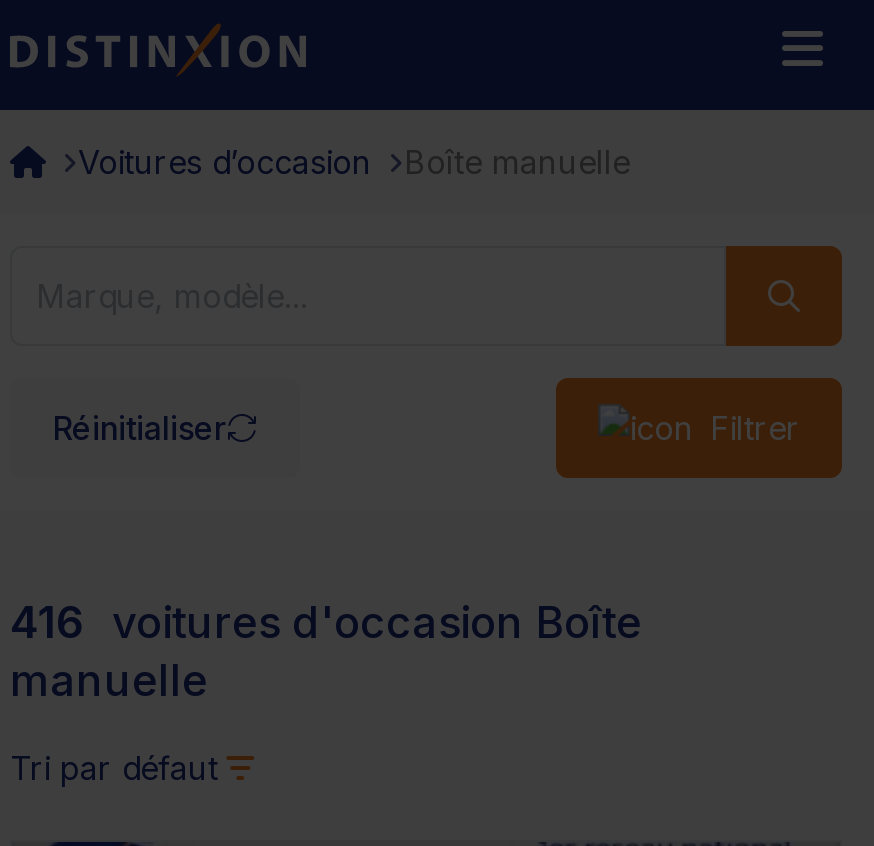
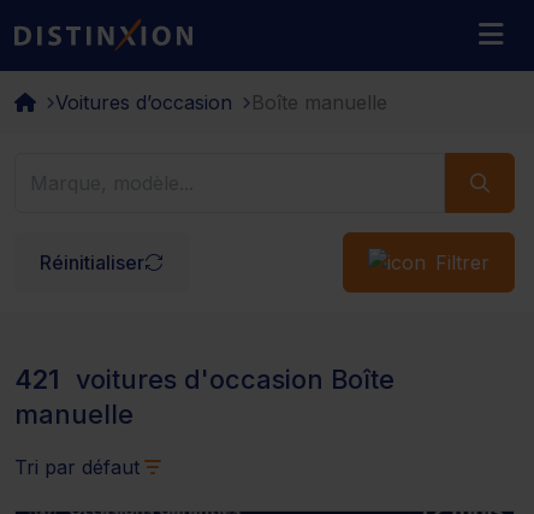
- 416 voitures d'occasion Boîte
+ 421 voitures d'occasion Boîte
